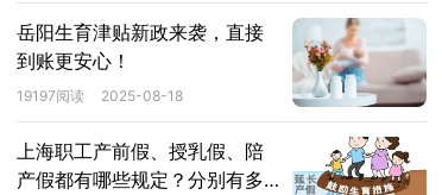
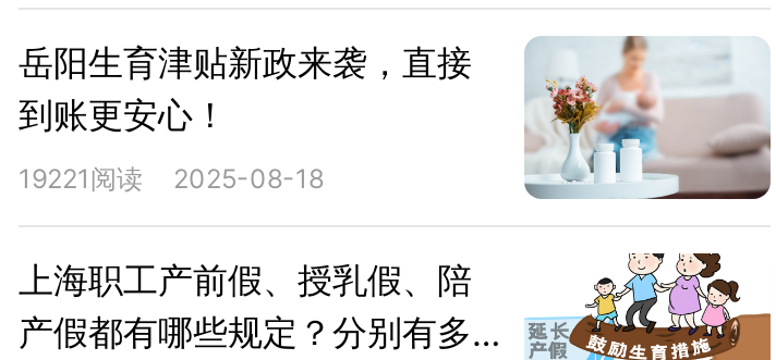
- 19197阅读 2025-08-18
+ 19221阅读 2025-08-18
